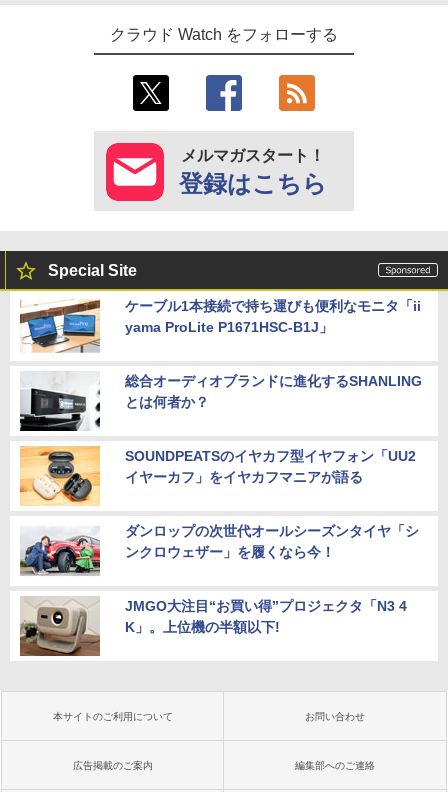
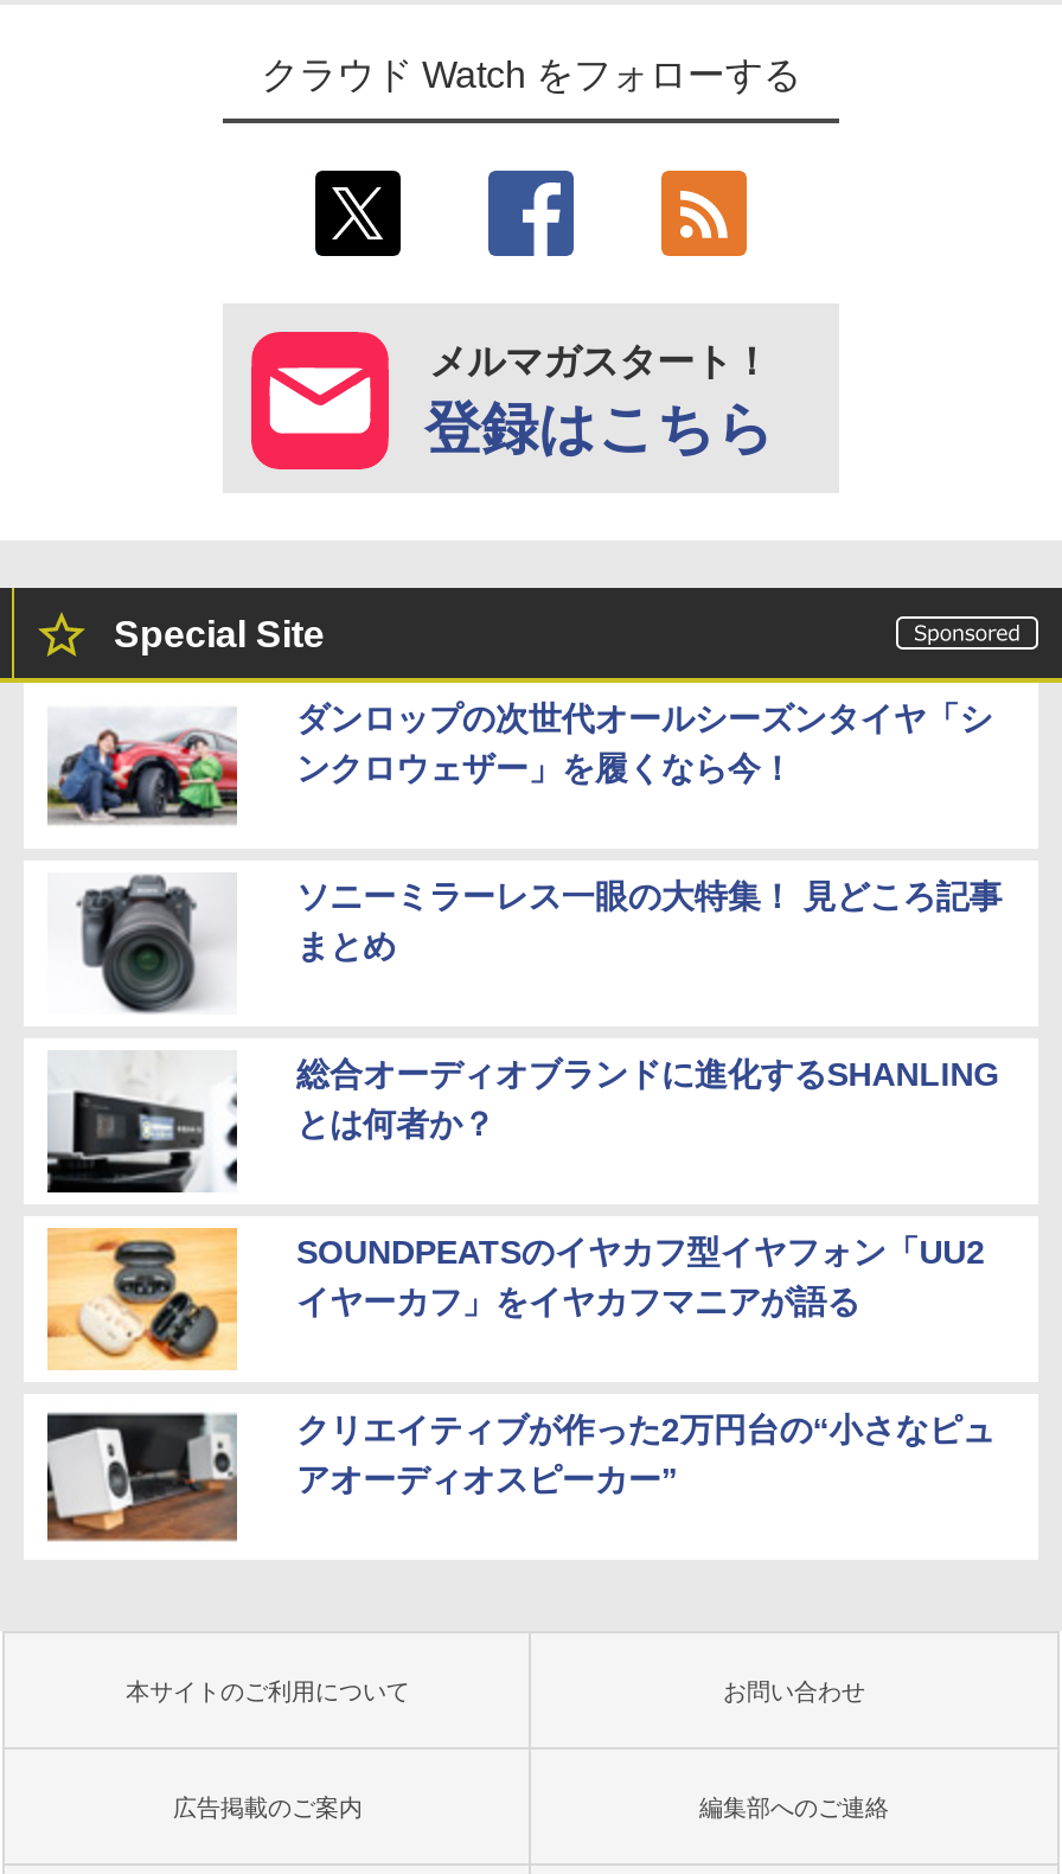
- [image]
- ケーブル1本接続で持ち運びも便利なモニタ「ii
- yama ProLite P1671HSC-B1J」
+ [image]
+ ソニーミラーレス一眼の大特集！ 見どころ記事
+ まとめ

moved down: [image] | 総合オーディオブランドに進化するSHANLING | とは何者か？ | SOUNDPEATSのイヤカフ型イヤフォン「UU2 | イヤーカフ」をイヤカフマニアが語る

moved up: [image] | ダンロップの次世代オールシーズンタイヤ「シ | ンクロウェザー」を履くなら今！

- [image]
- JMGO大注目“お買い得”プロジェクタ「N3 4
- K」。上位機の半額以下!
+ [image]
+ クリエイティブが作った2万円台の“小さなピュ
+ アオーディオスピーカー”
